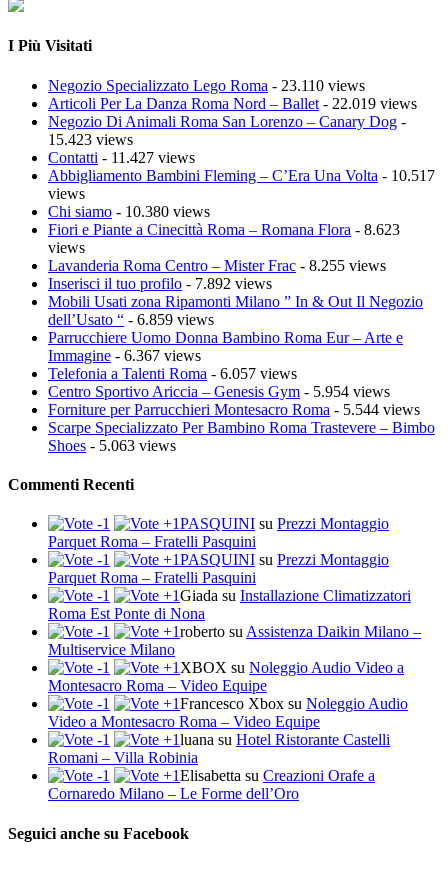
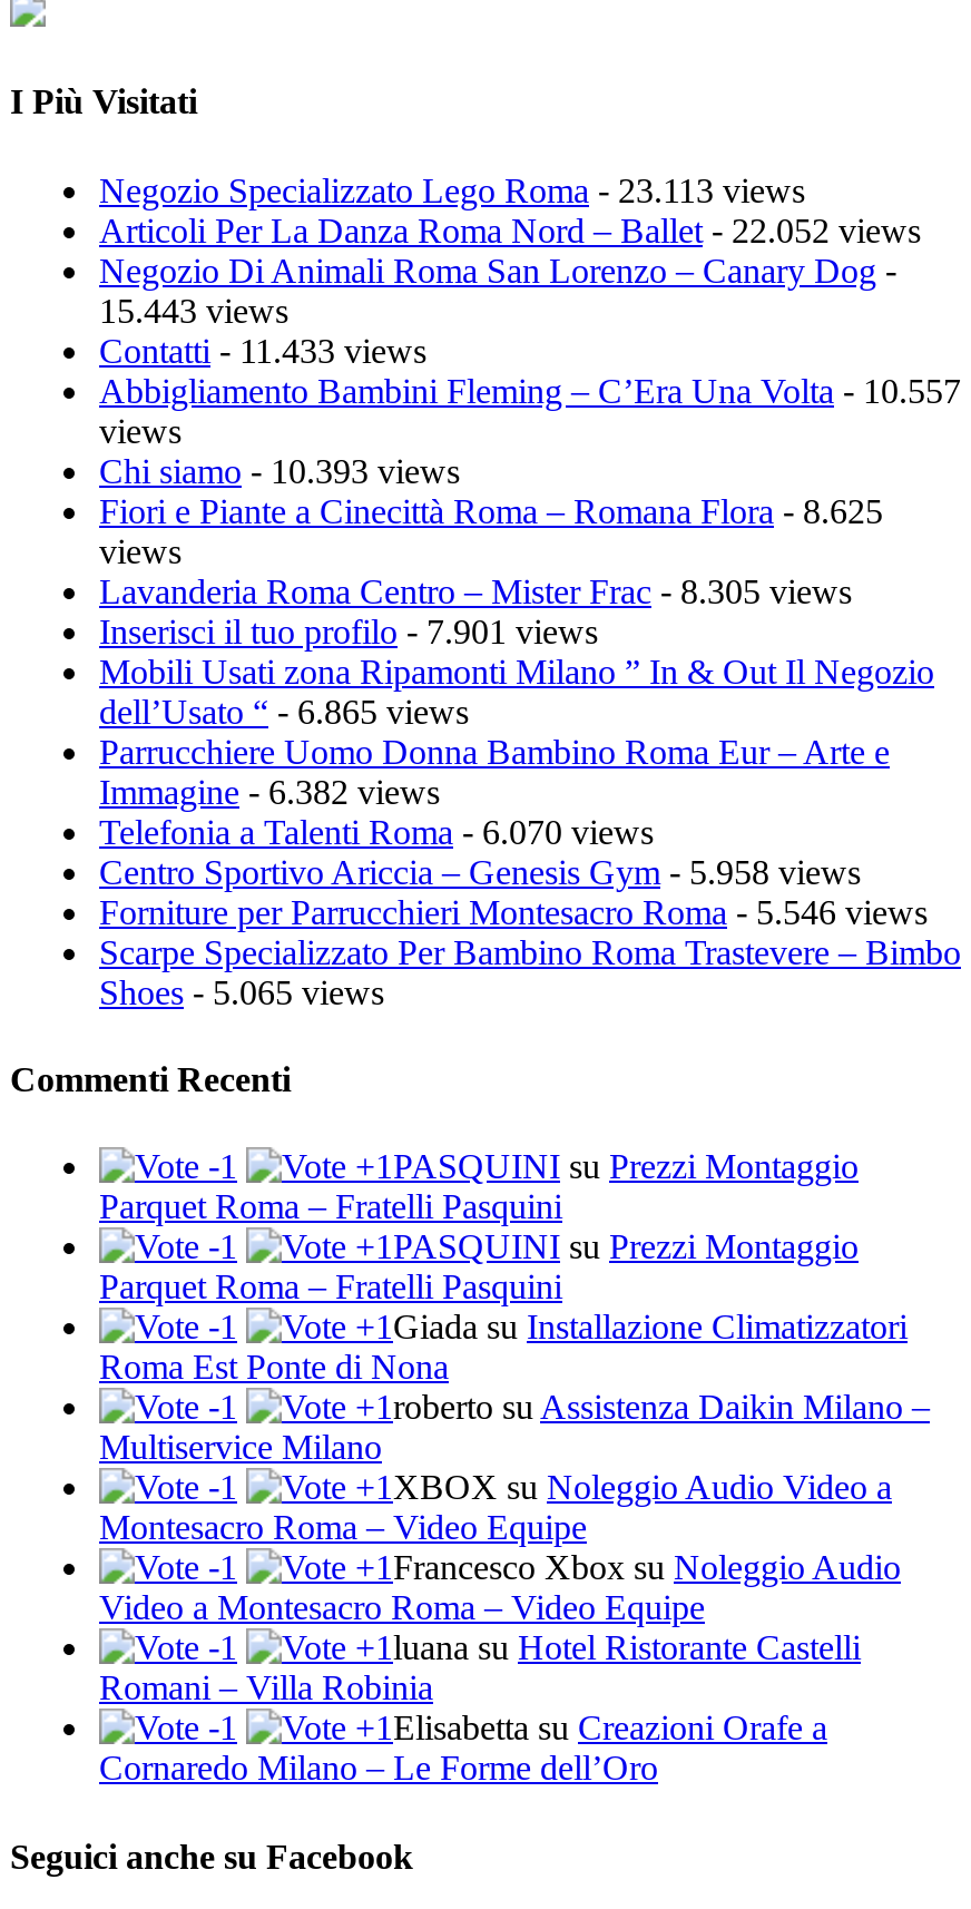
- Negozio Specializzato Lego Roma - 23.110 views
+ Negozio Specializzato Lego Roma - 23.113 views

- Articoli Per La Danza Roma Nord – Ballet - 22.019 views
+ Articoli Per La Danza Roma Nord – Ballet - 22.052 views

- 15.423 views
+ 15.443 views

- Contatti - 11.427 views
+ Contatti - 11.433 views

- Abbigliamento Bambini Fleming – C’Era Una Volta - 10.517
+ Abbigliamento Bambini Fleming – C’Era Una Volta - 10.557

- Chi siamo - 10.380 views
+ Chi siamo - 10.393 views

- Fiori e Piante a Cinecittà Roma – Romana Flora - 8.623
+ Fiori e Piante a Cinecittà Roma – Romana Flora - 8.625

- Lavanderia Roma Centro – Mister Frac - 8.255 views
+ Lavanderia Roma Centro – Mister Frac - 8.305 views

- Inserisci il tuo profilo - 7.892 views
+ Inserisci il tuo profilo - 7.901 views

- dell’Usato “- 6.859 views
+ dell’Usato “- 6.865 views

- Immagine - 6.367 views
+ Immagine - 6.382 views

- Telefonia a Talenti Roma - 6.057 views
+ Telefonia a Talenti Roma - 6.070 views

- Centro Sportivo Ariccia – Genesis Gym - 5.954 views
+ Centro Sportivo Ariccia – Genesis Gym - 5.958 views

- Forniture per Parrucchieri Montesacro Roma - 5.544 views
+ Forniture per Parrucchieri Montesacro Roma - 5.546 views

- Shoes - 5.063 views
+ Shoes - 5.065 views
